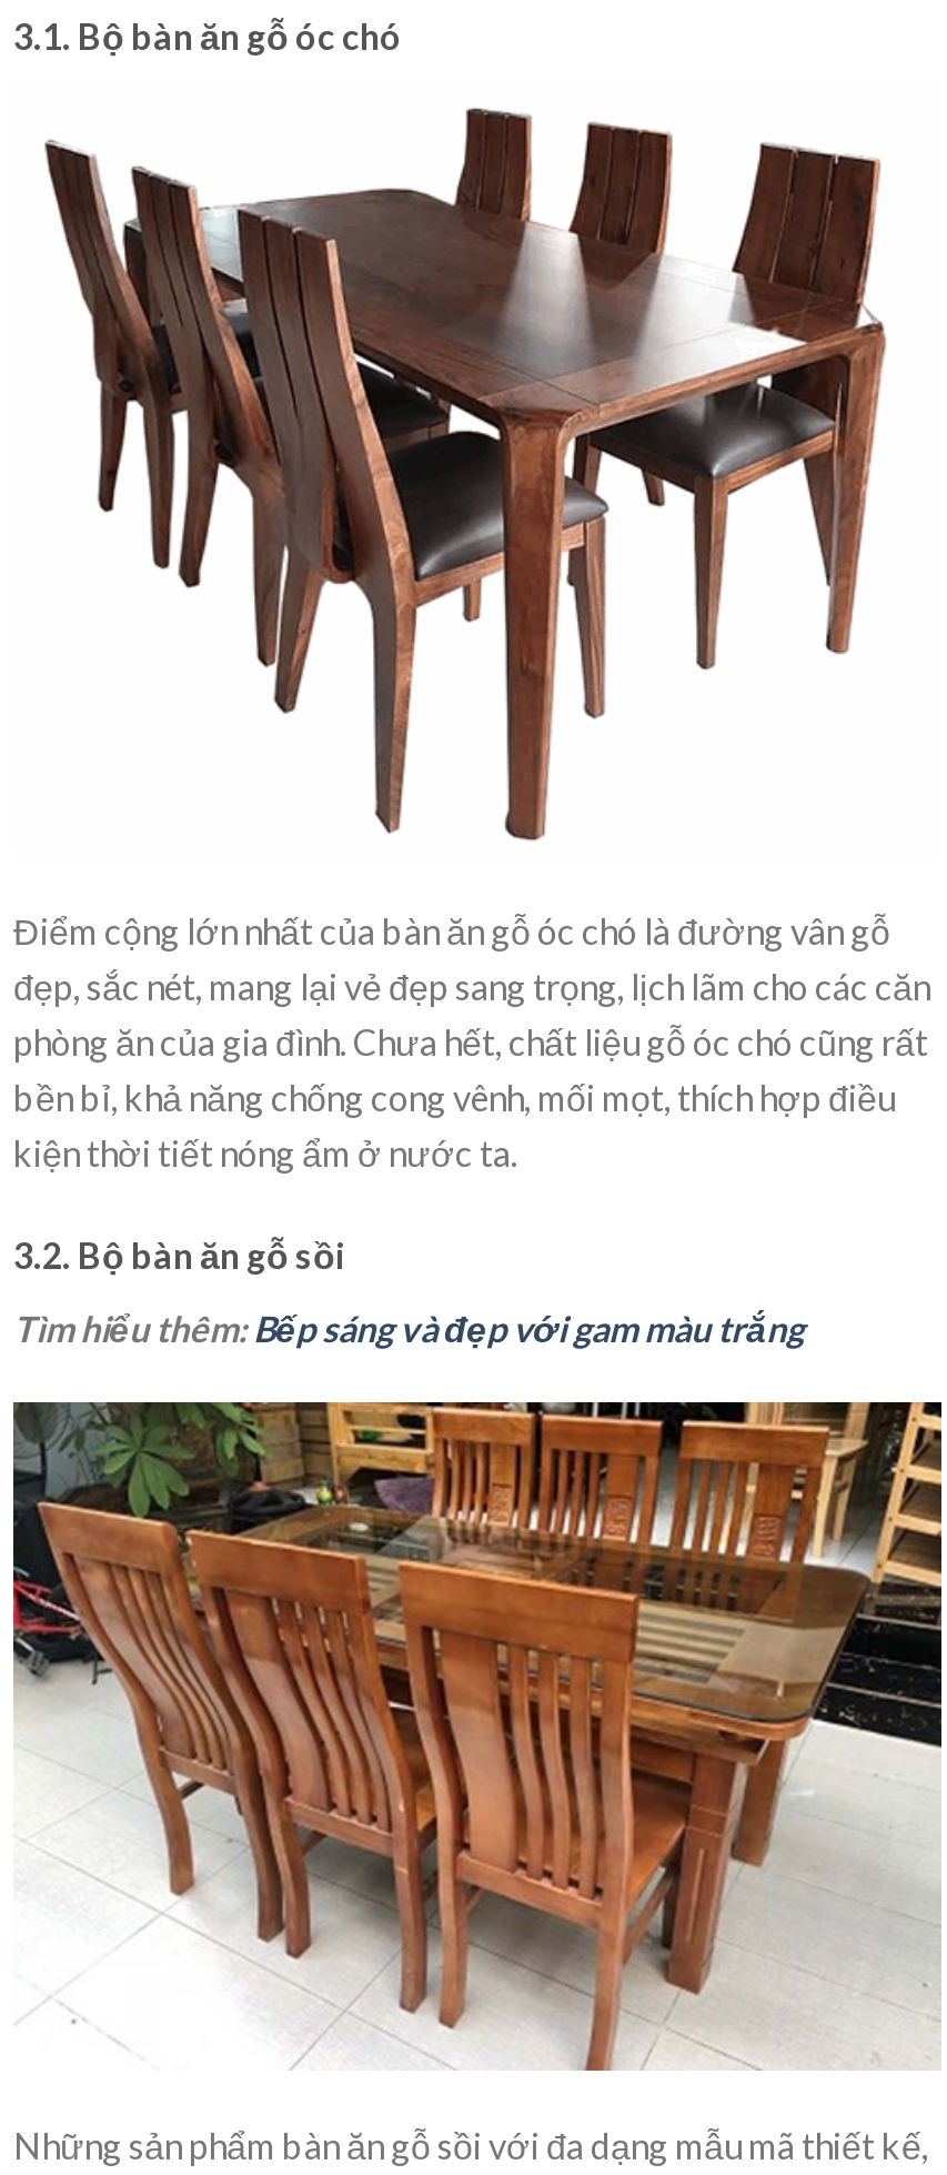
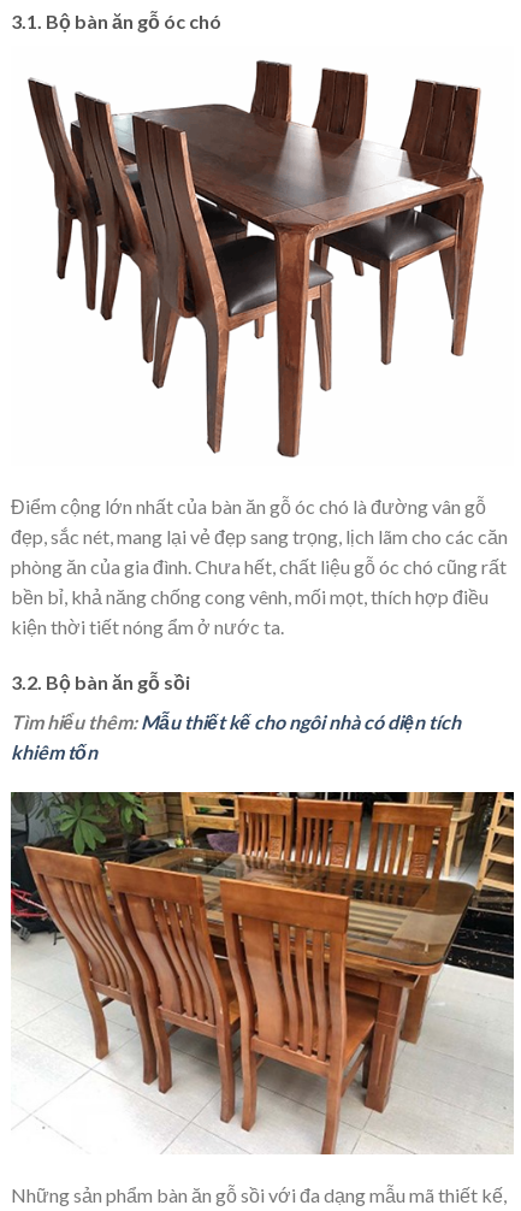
- Tìm hiểu thêm: Bếp sáng và đẹp với gam màu trắng
+ Tìm hiểu thêm:Mẫu thiết kế cho ngôi nhà có diện tích
+ khiêm tốn
